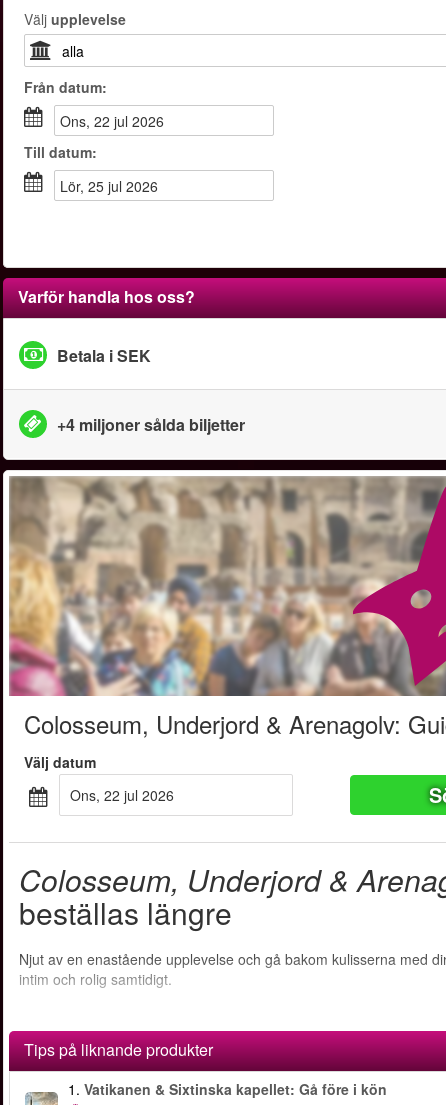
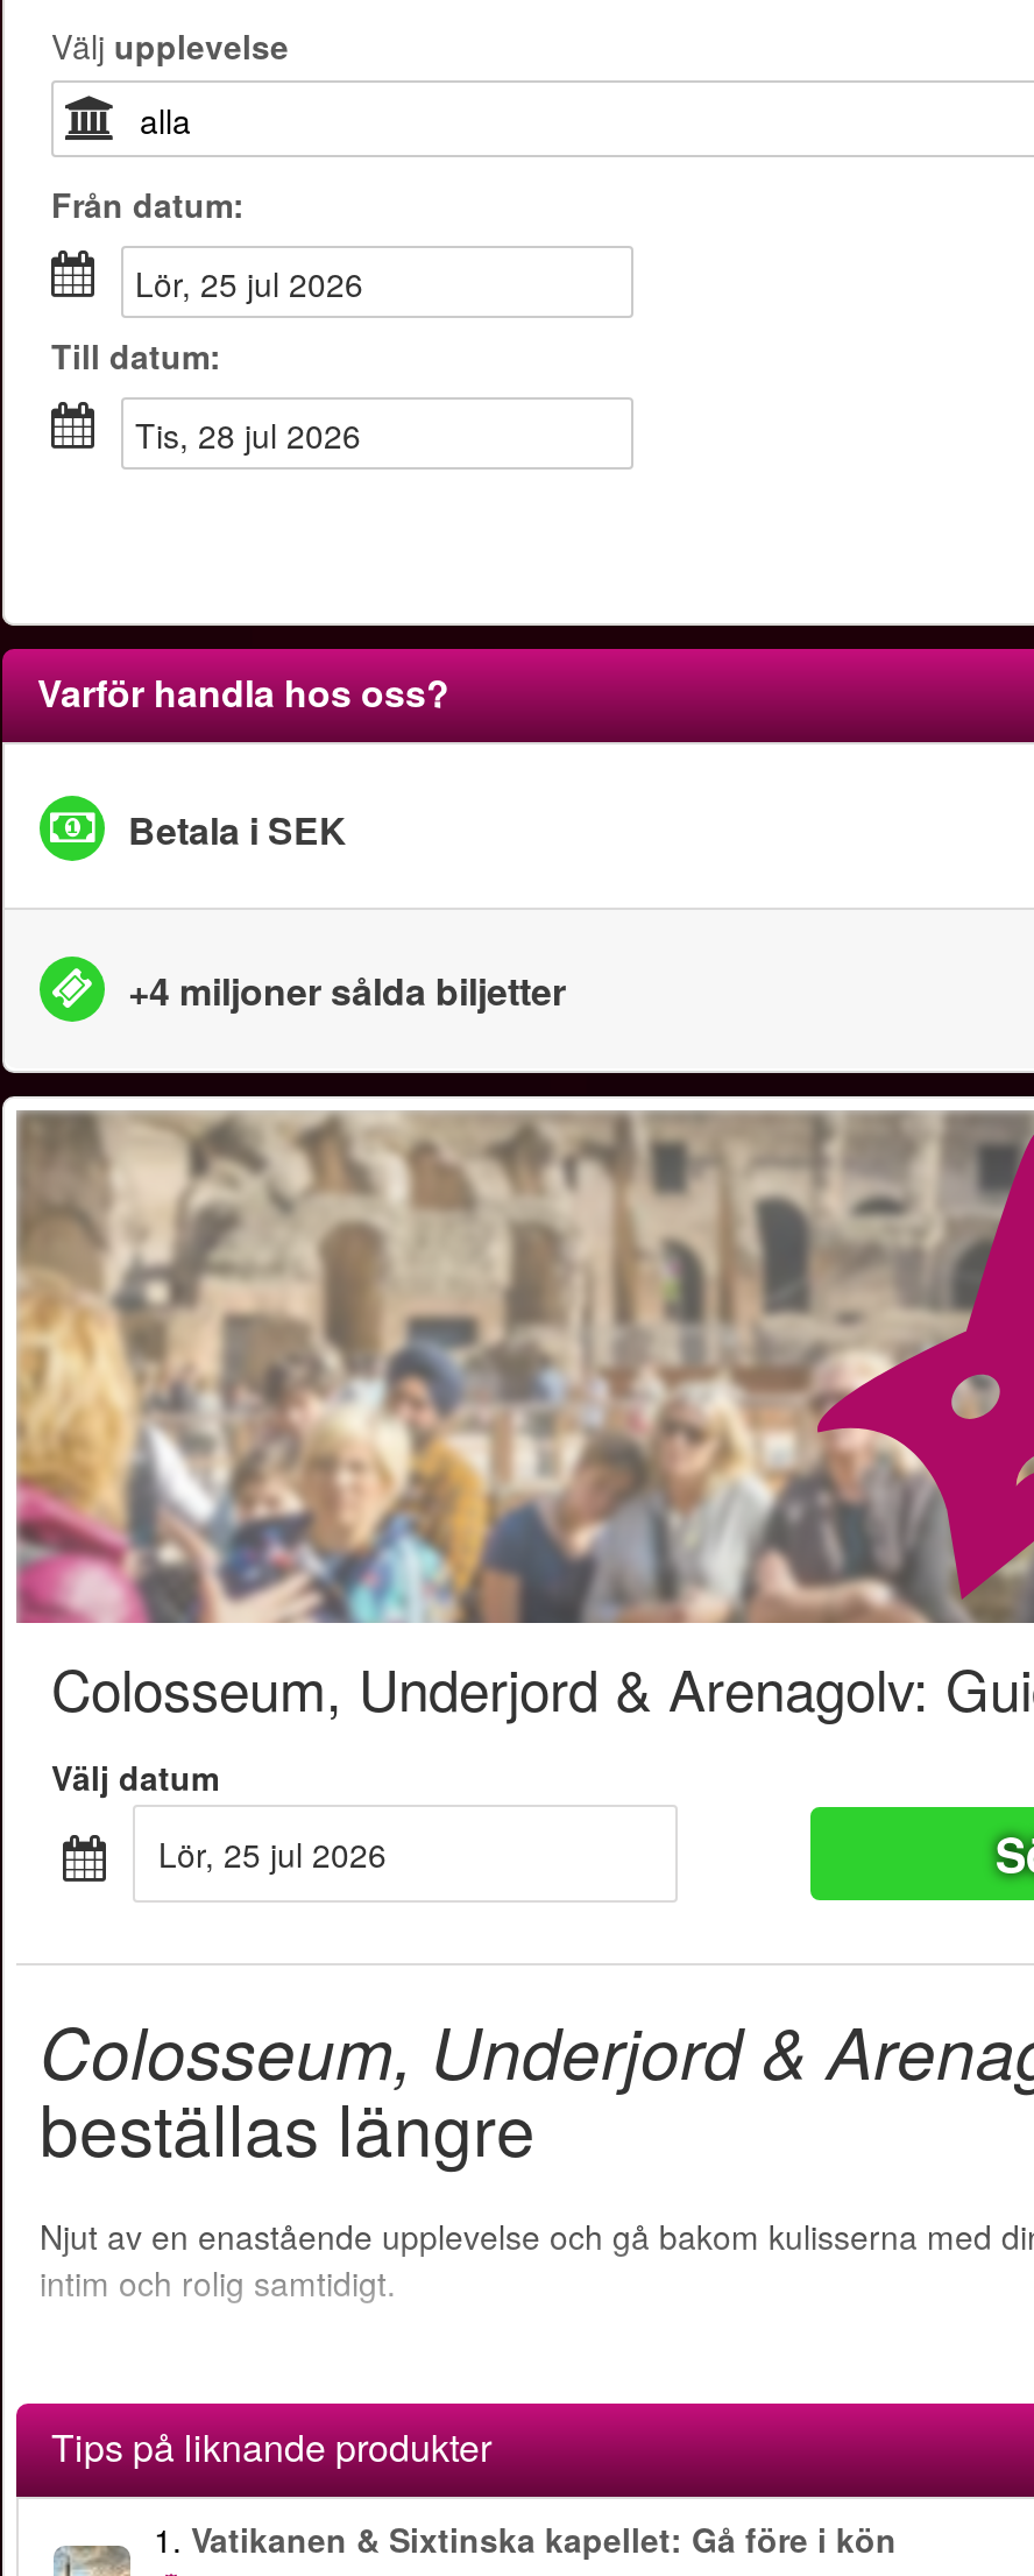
- ons, 22 jul 2026
+ lör, 25 jul 2026

- lör, 25 jul 2026
+ tis, 28 jul 2026

- ons, 22 jul 2026
+ lör, 25 jul 2026
